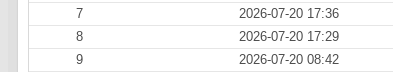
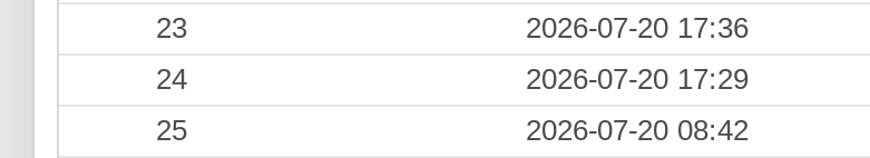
- 7
+ 23

- 8
+ 24

- 9
+ 25
